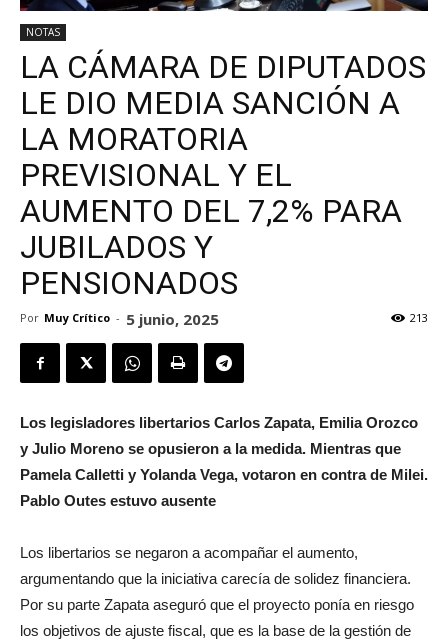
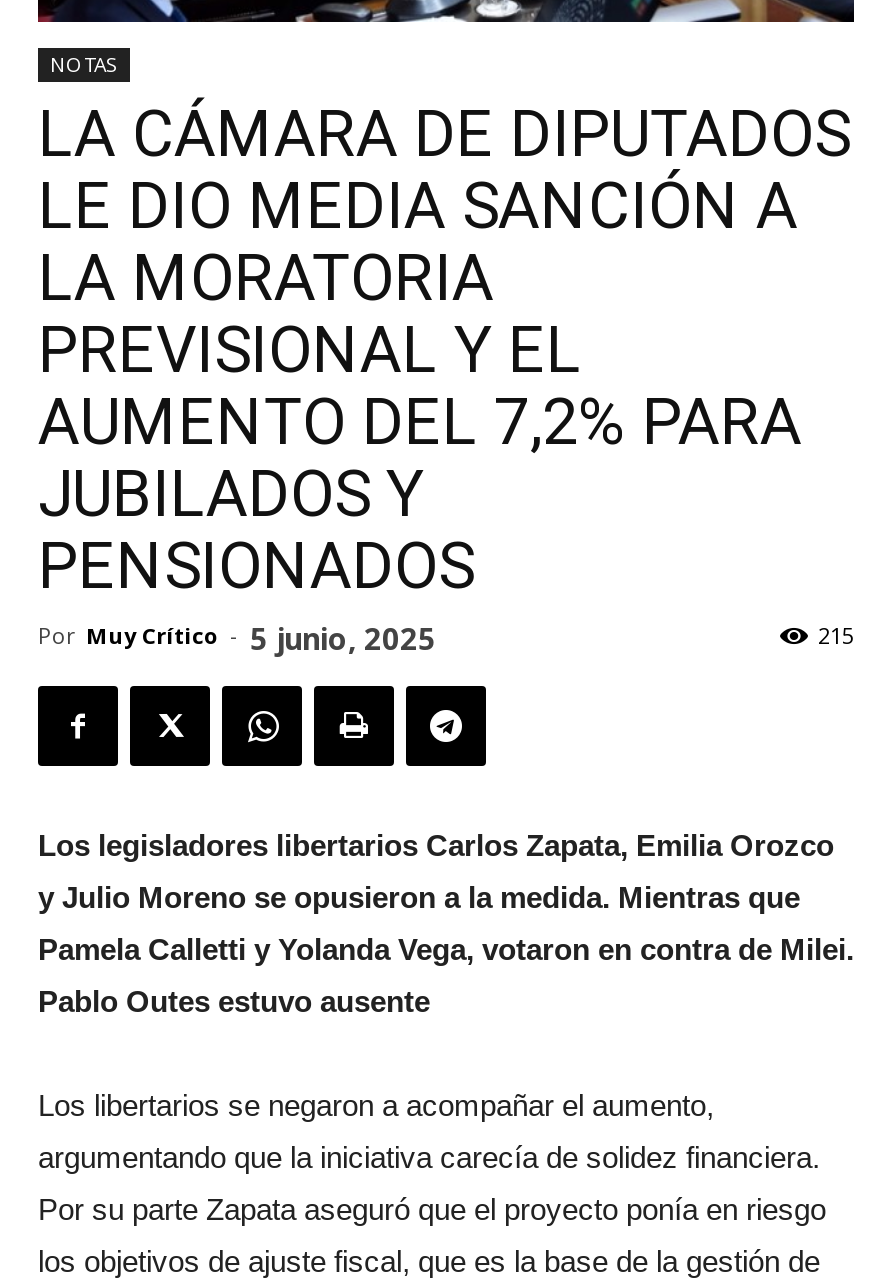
- 213
+ 215
